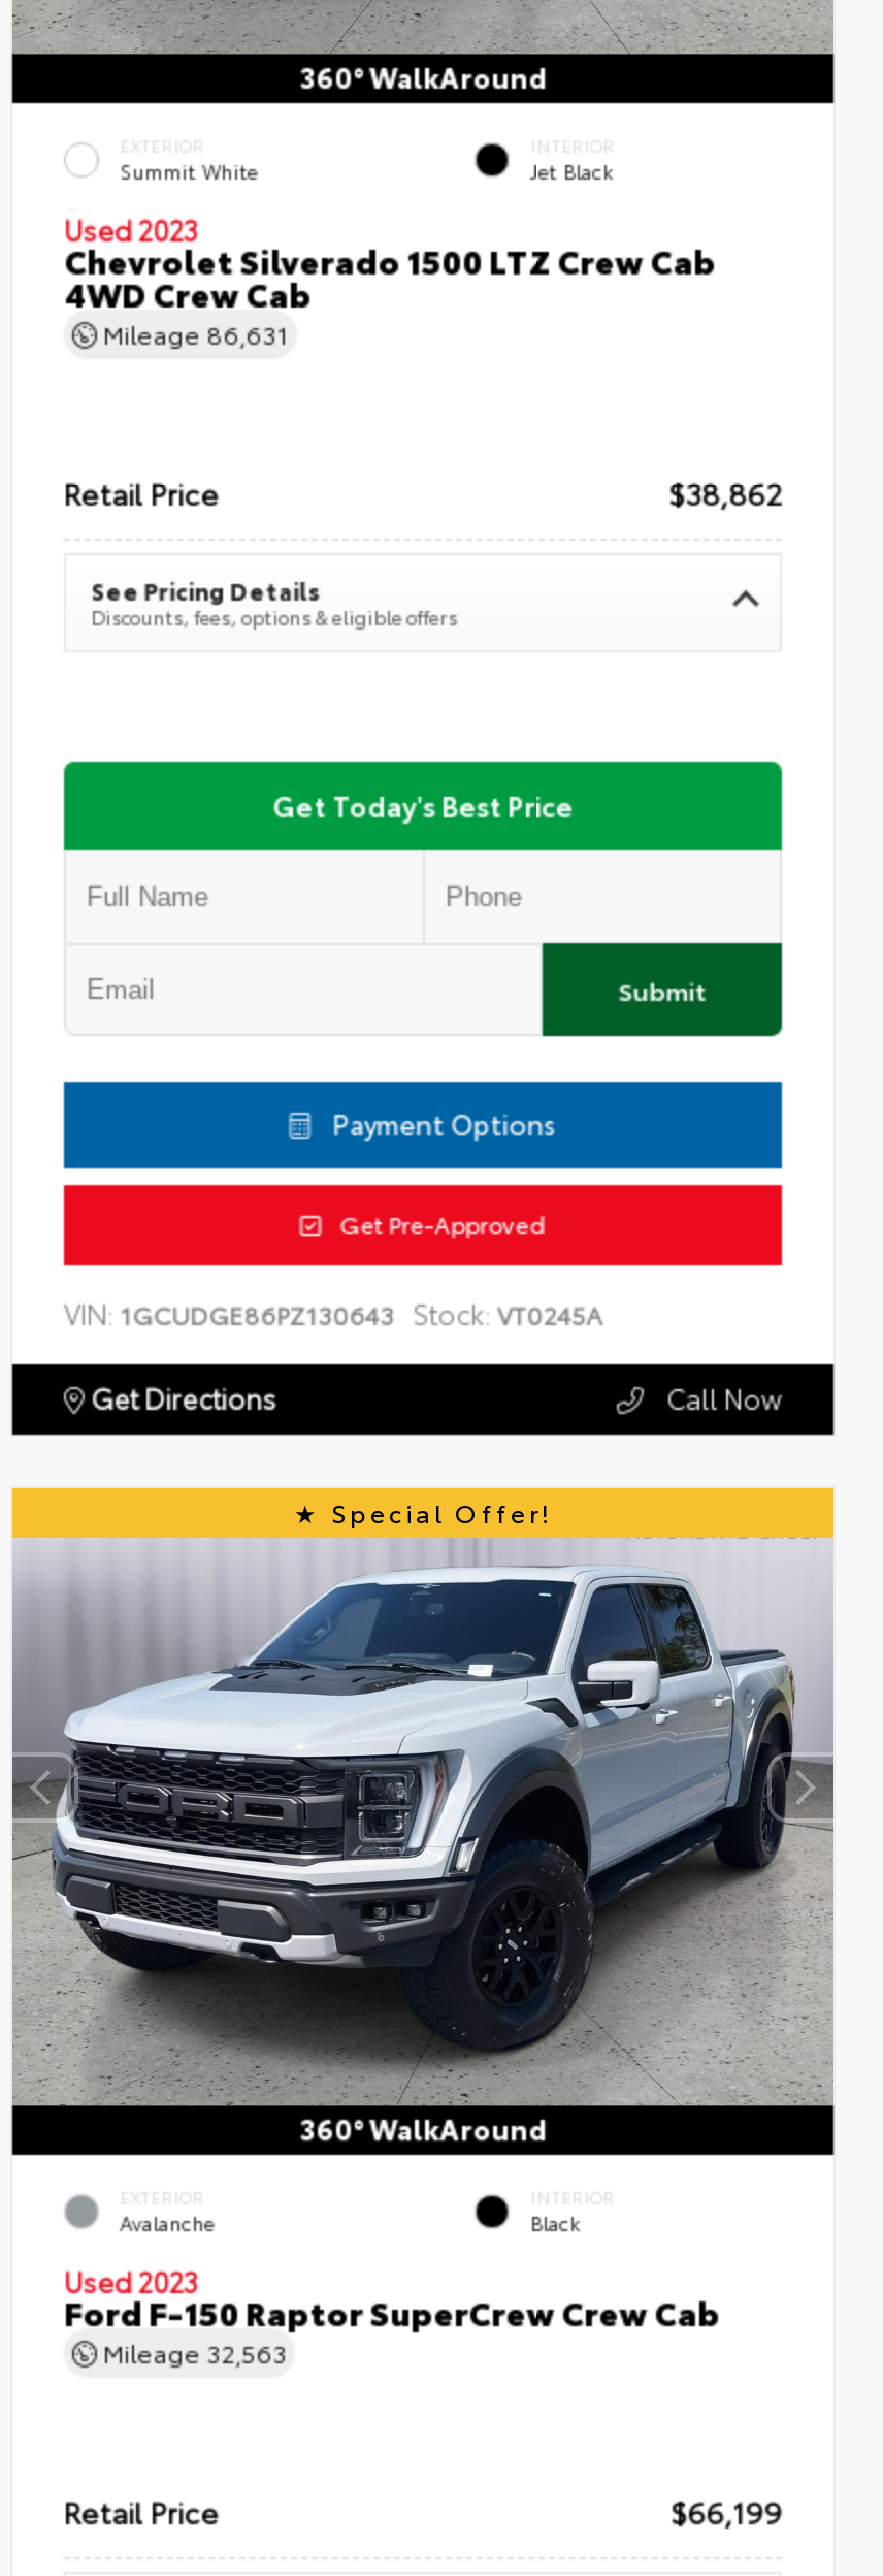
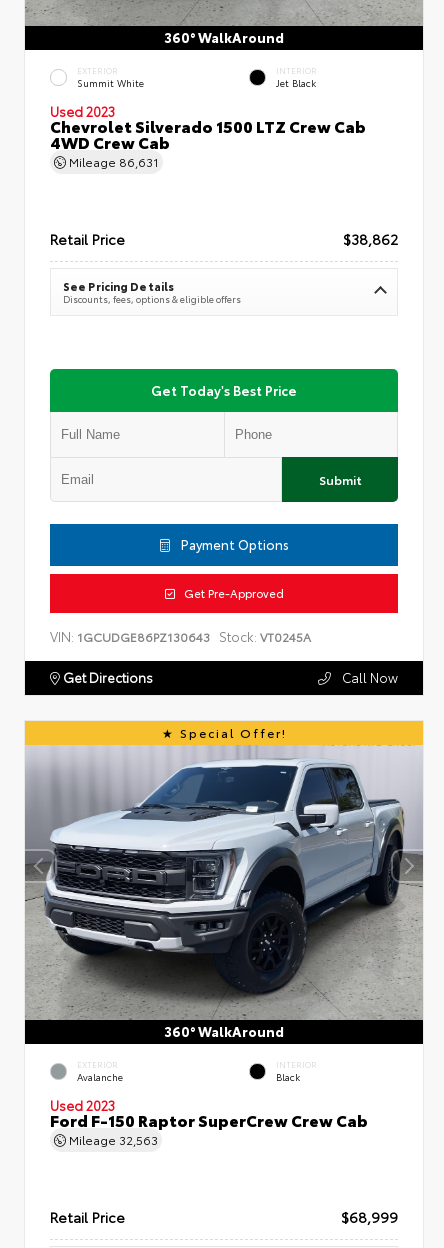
- $66,199
+ $68,999
